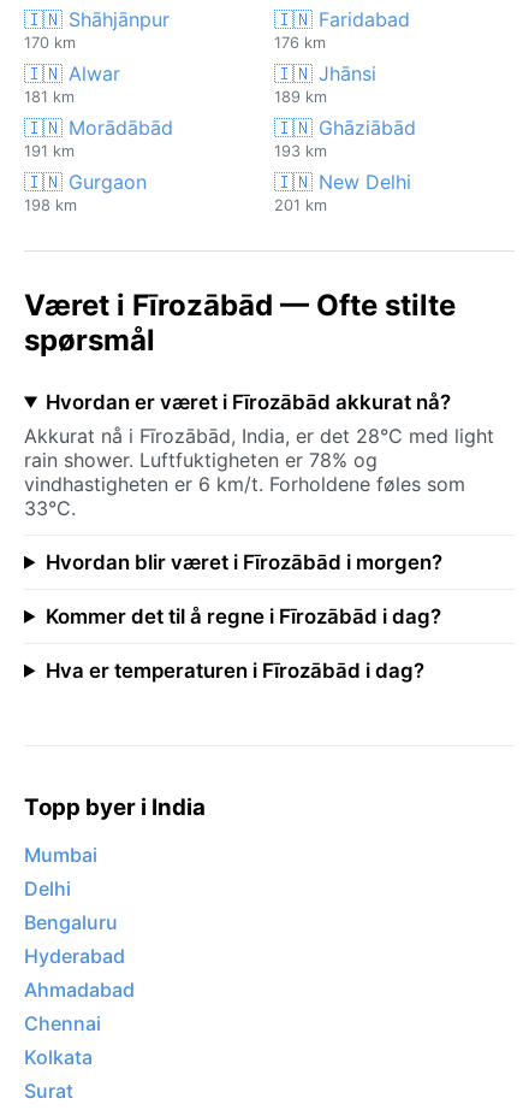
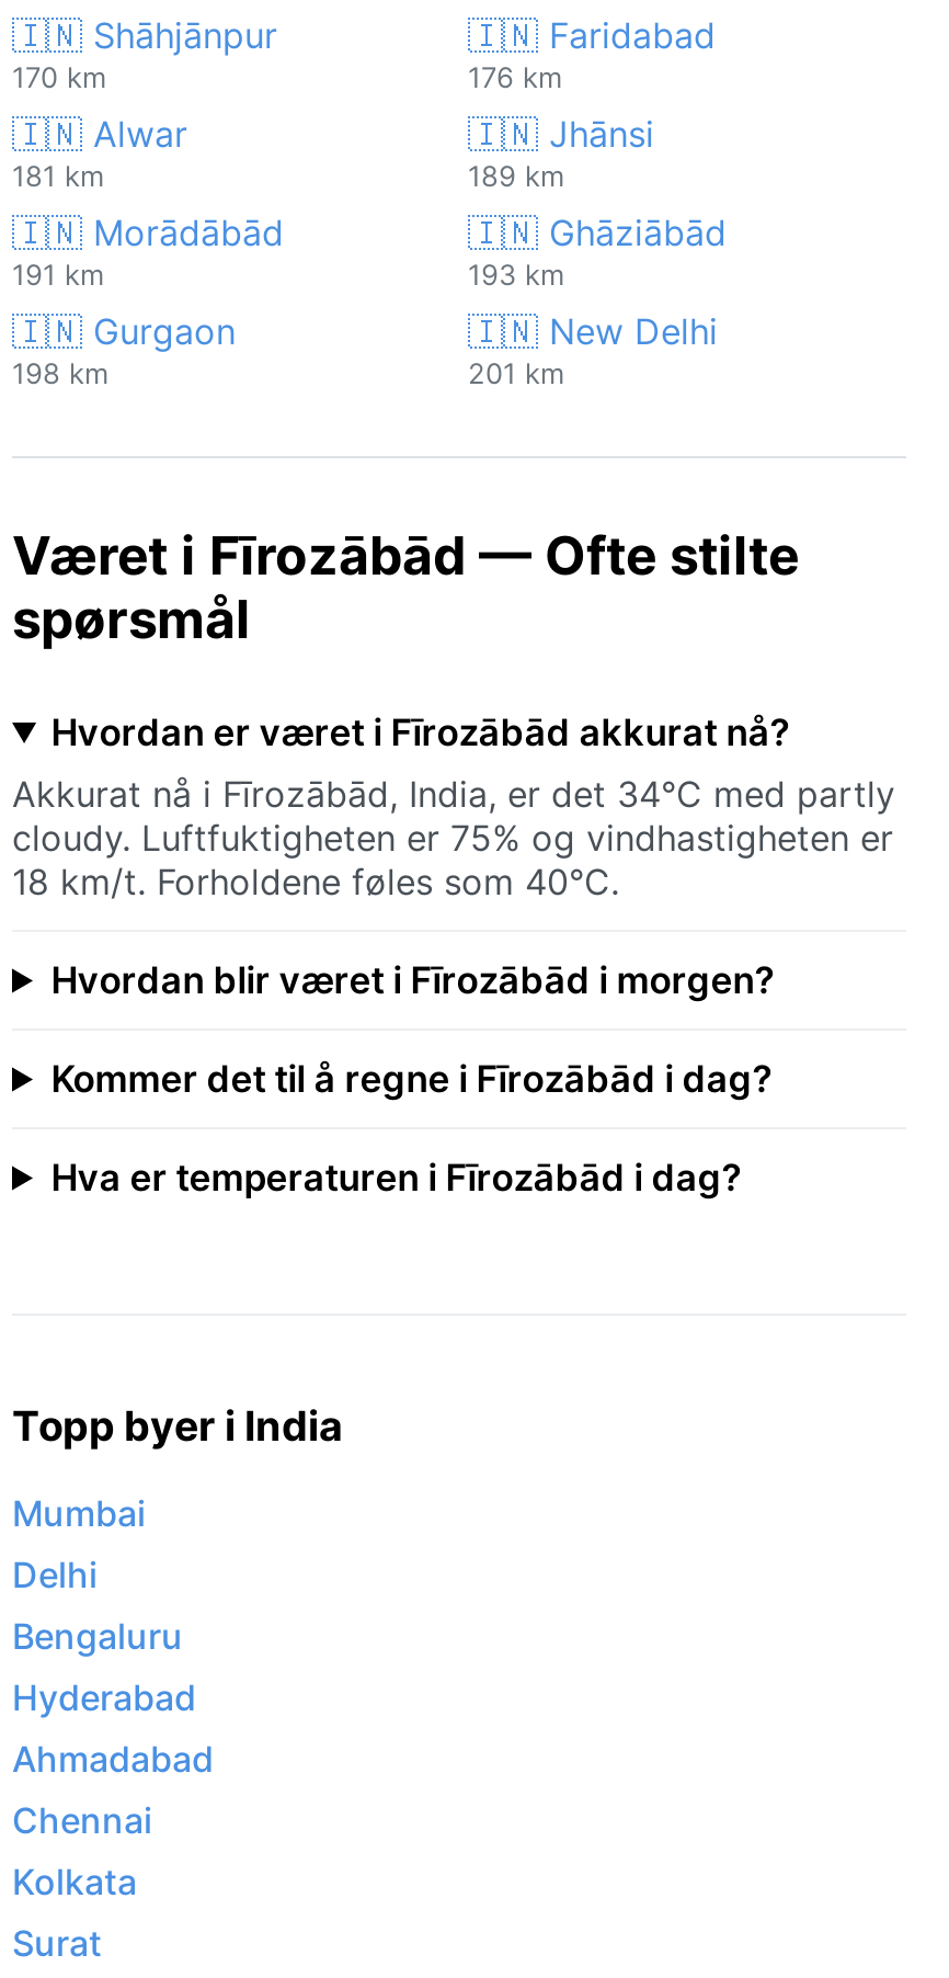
- Akkurat nå i Fīrozābād, India, er det 28°C med light
- rain shower. Luftfuktigheten er 78% og
- vindhastigheten er 6 km/t. Forholdene føles som
- 33°C.
+ Akkurat nå i Fīrozābād, India, er det 34°C med partly
+ cloudy. Luftfuktigheten er 75% og vindhastigheten er
+ 18 km/t. Forholdene føles som 40°C.
